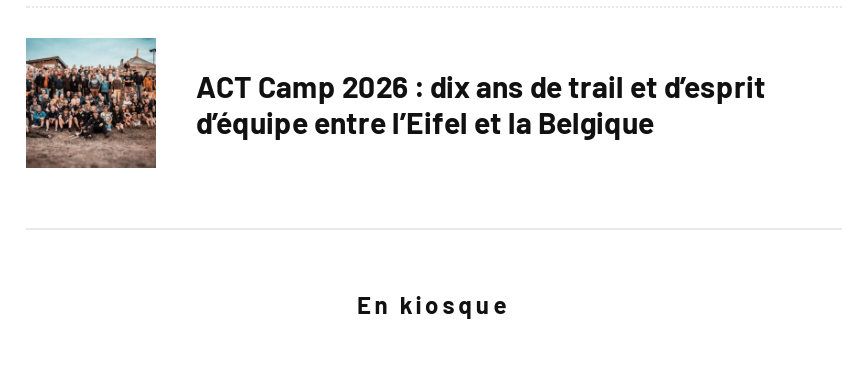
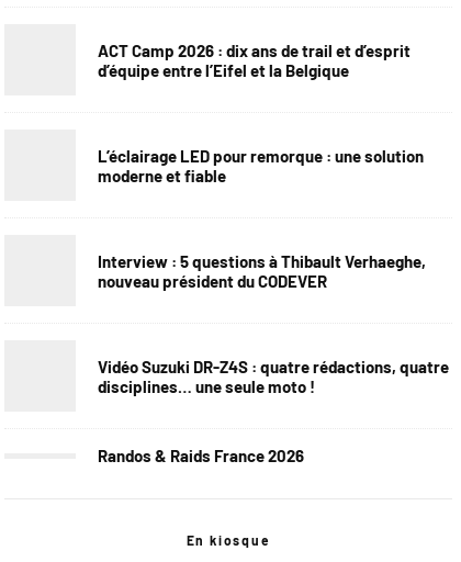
- [image]

+ L’éclairage LED pour remorque : une solution
+ moderne et fiable

+ Interview : 5 questions à Thibault Verhaeghe,
+ nouveau président du CODEVER

+ Vidéo Suzuki DR-Z4S : quatre rédactions, quatre
+ disciplines… une seule moto !

+ Randos & Raids France 2026
